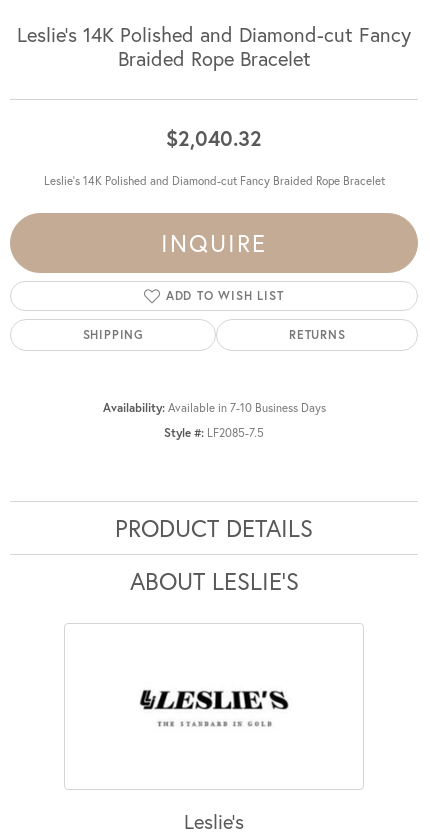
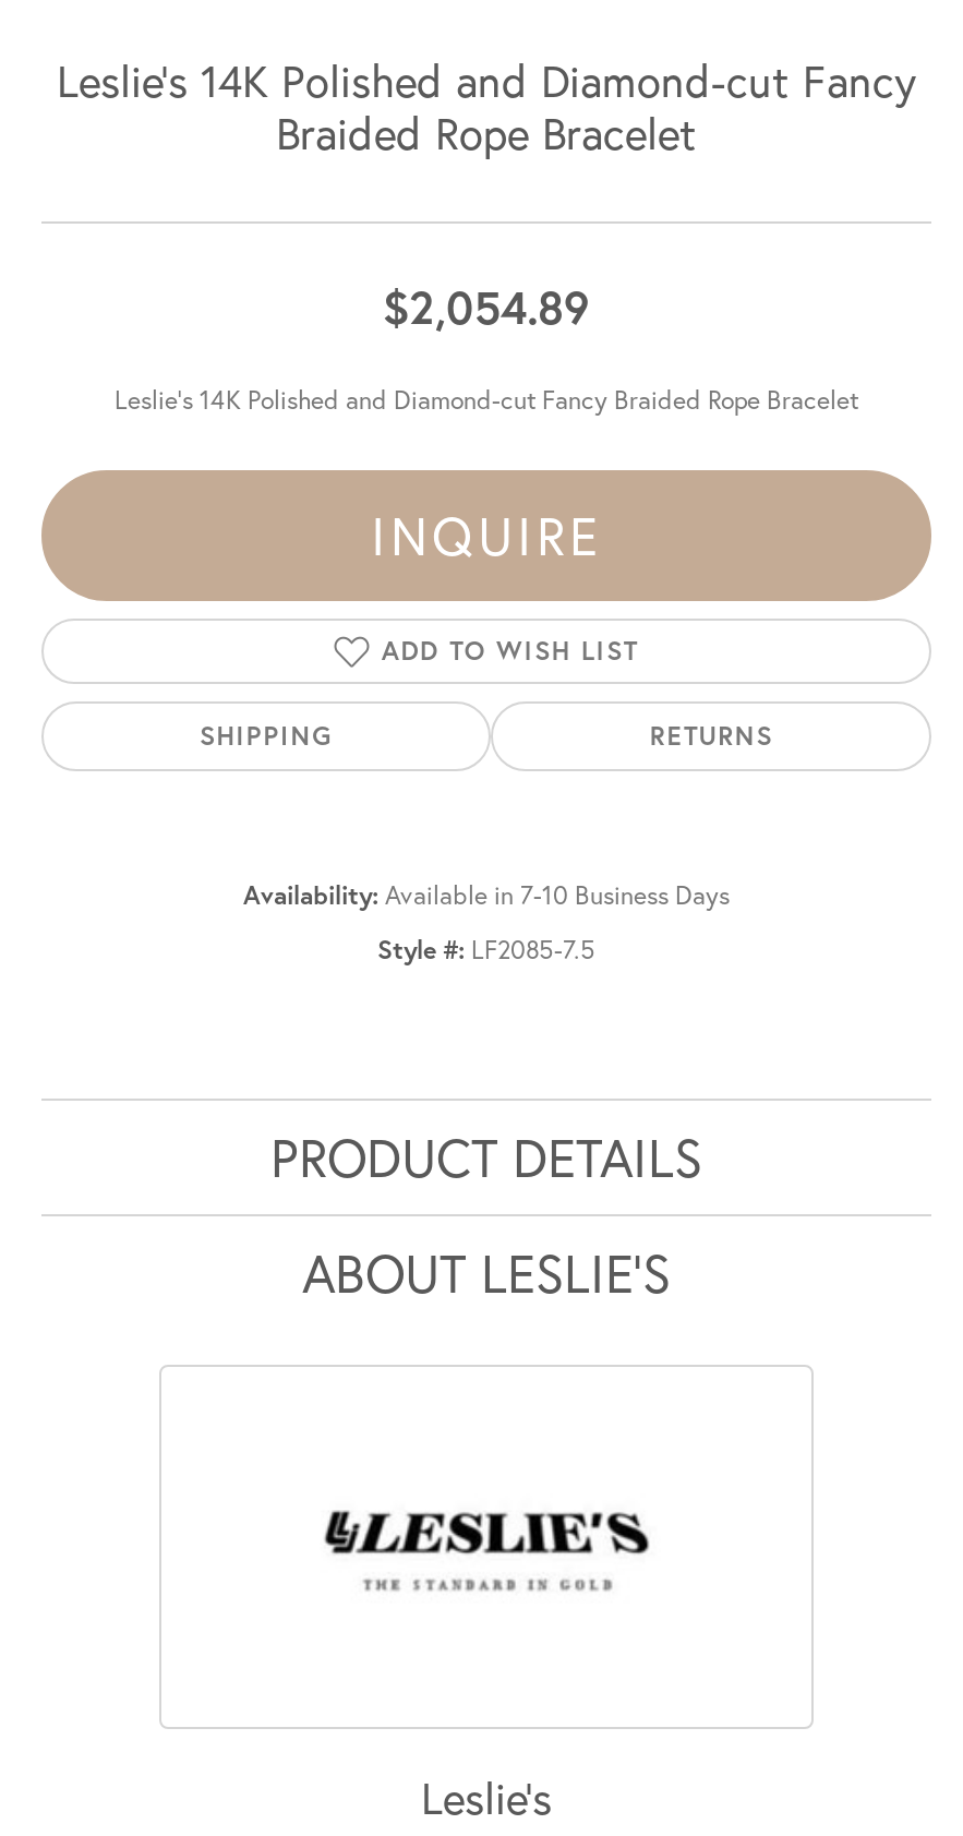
- $2,040.32
+ $2,054.89
